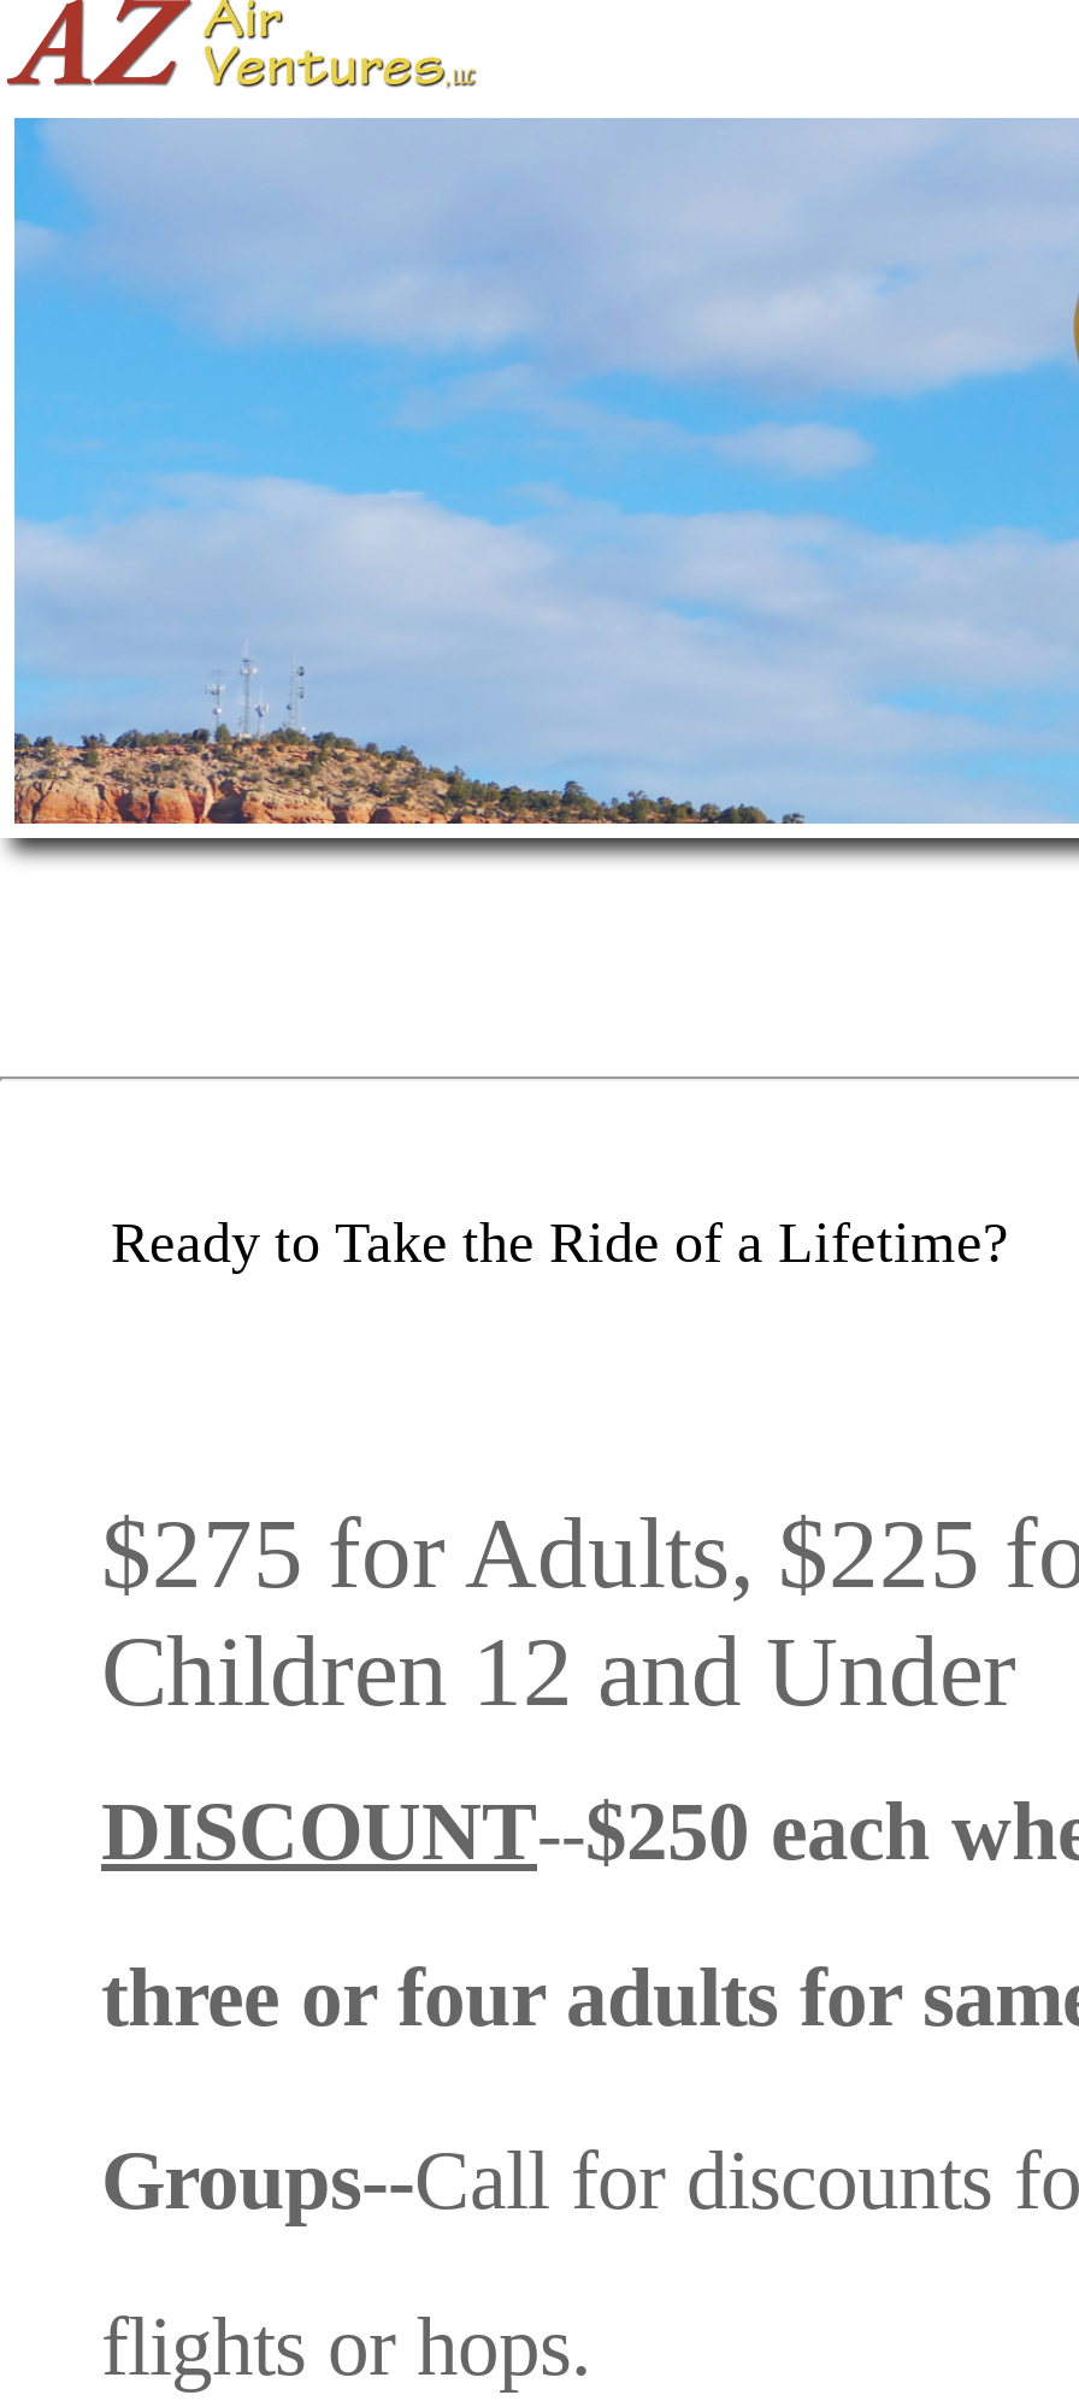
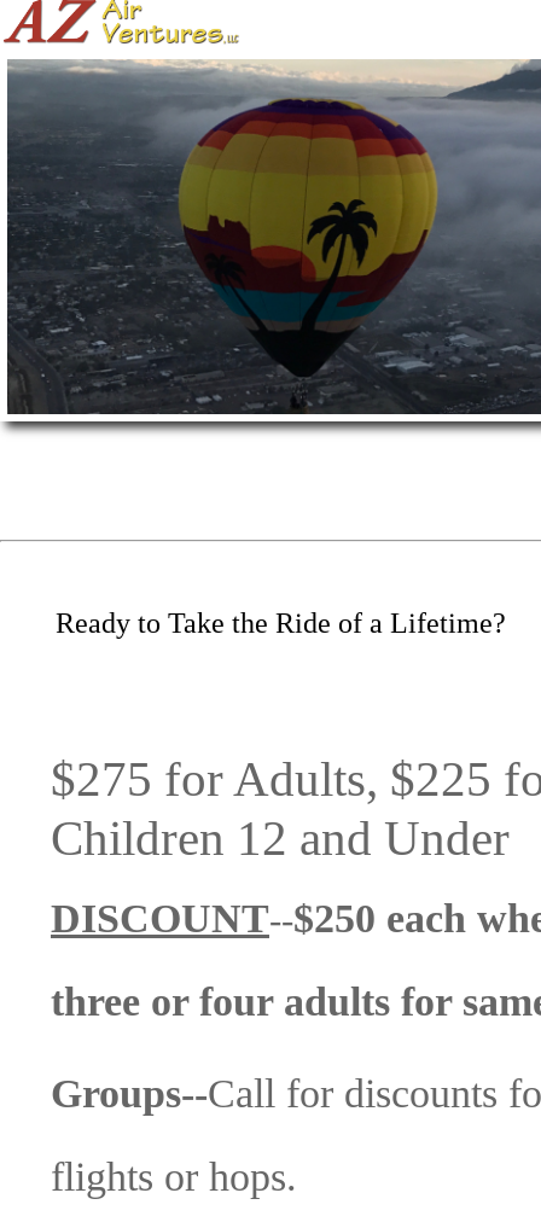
- [image]
+ [image]
